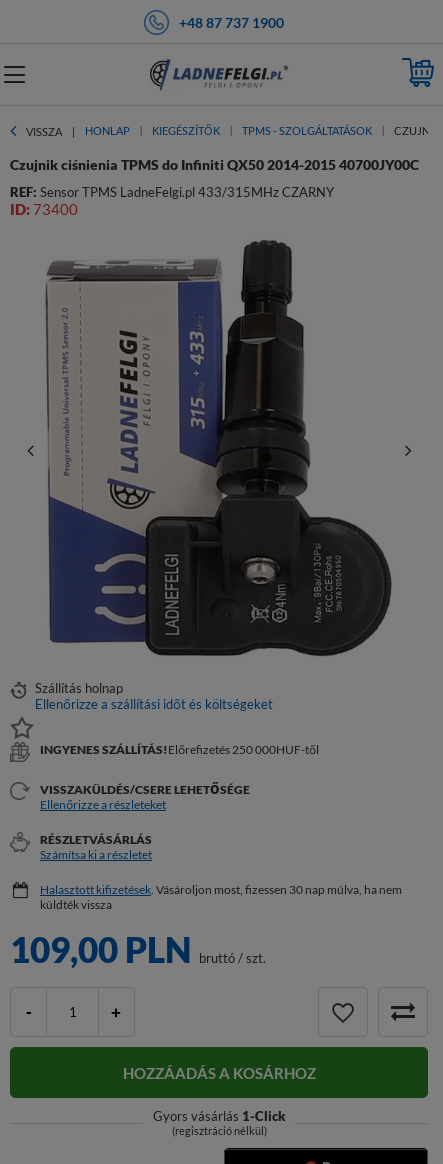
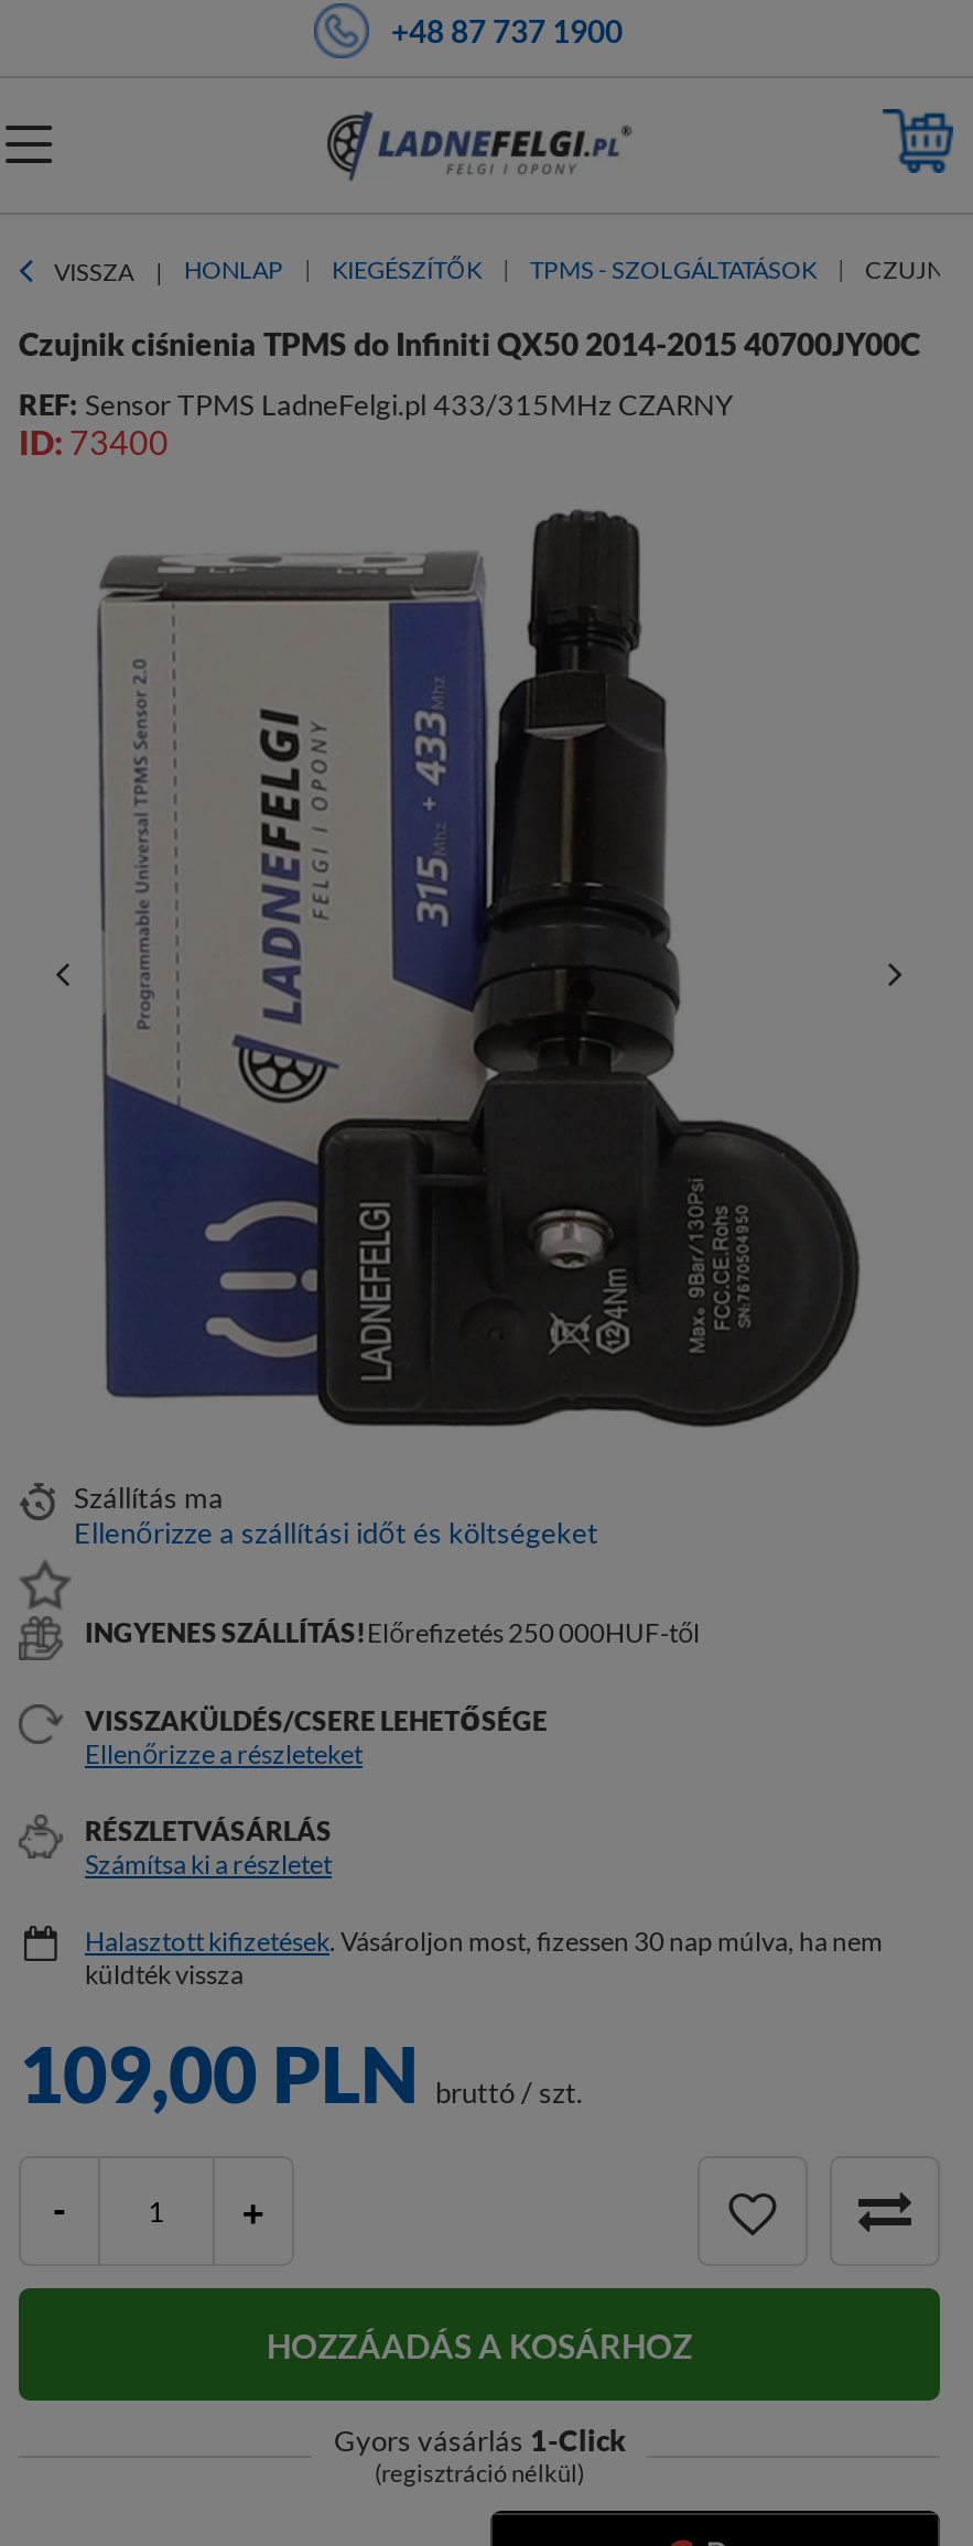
- Szállítás holnap
+ Szállítás ma
